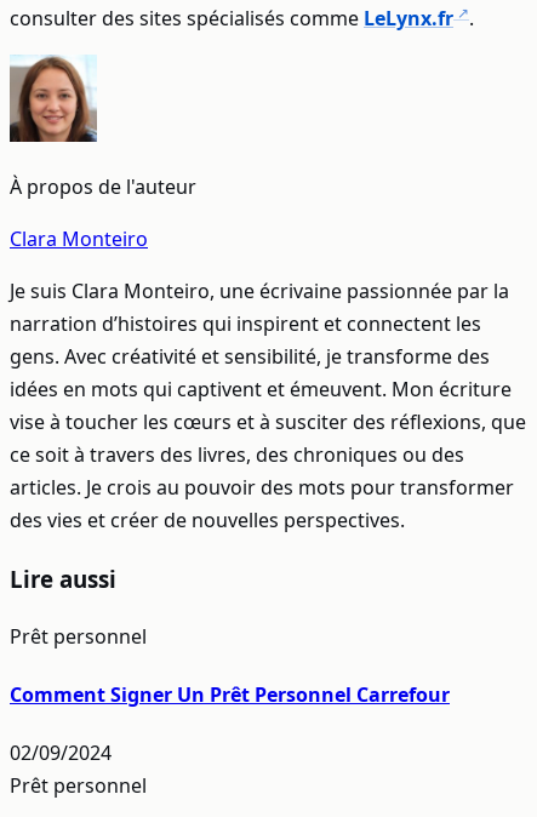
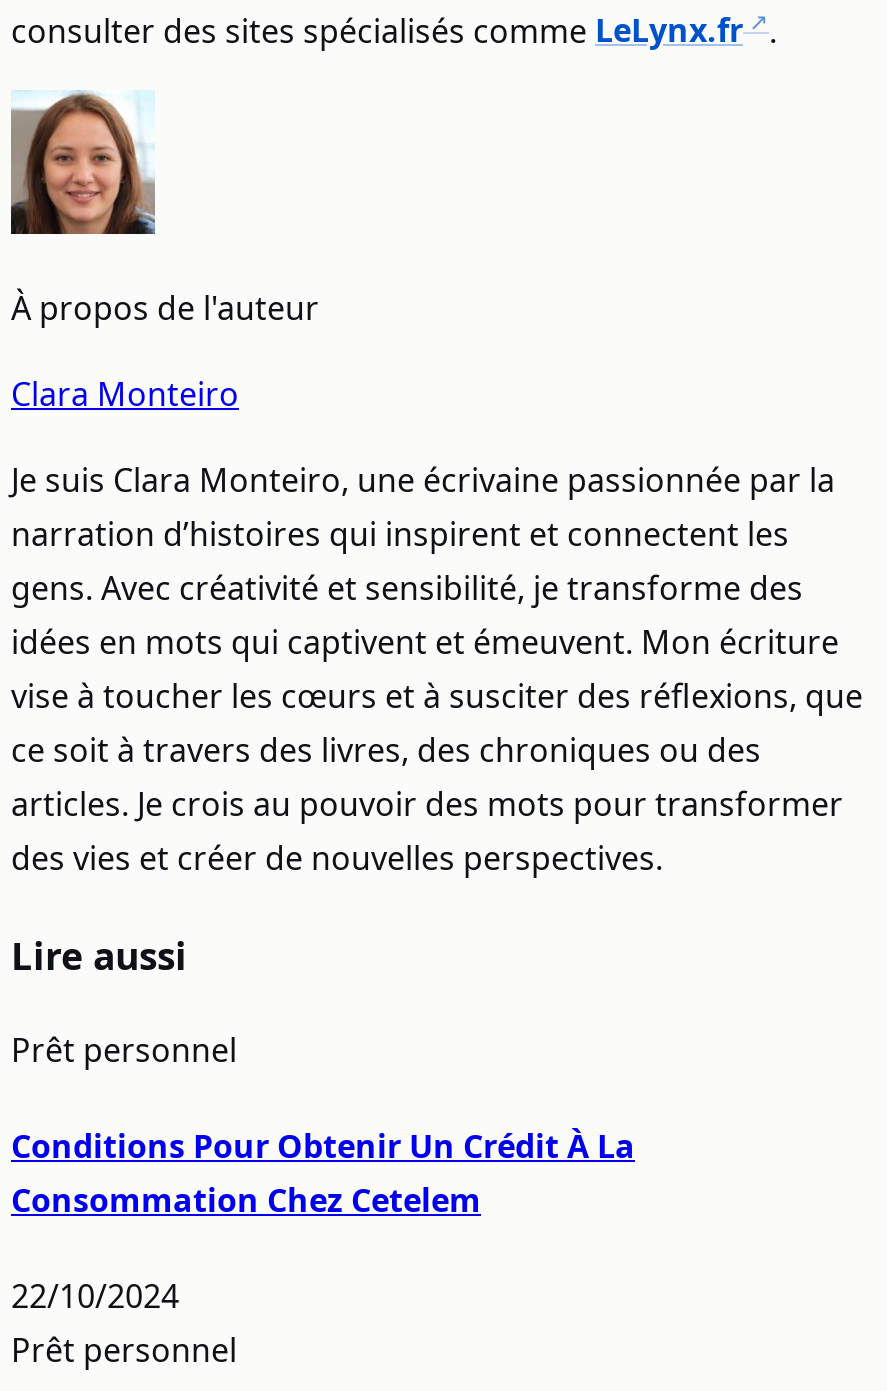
- Comment Signer Un Prêt Personnel Carrefour
+ Conditions Pour Obtenir Un Crédit À La
+ Consommation Chez Cetelem

- 02/09/2024
+ 22/10/2024
